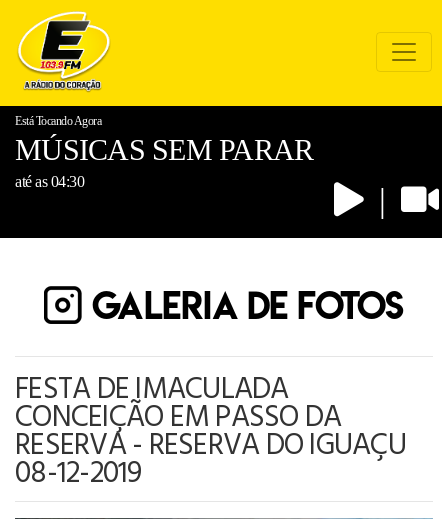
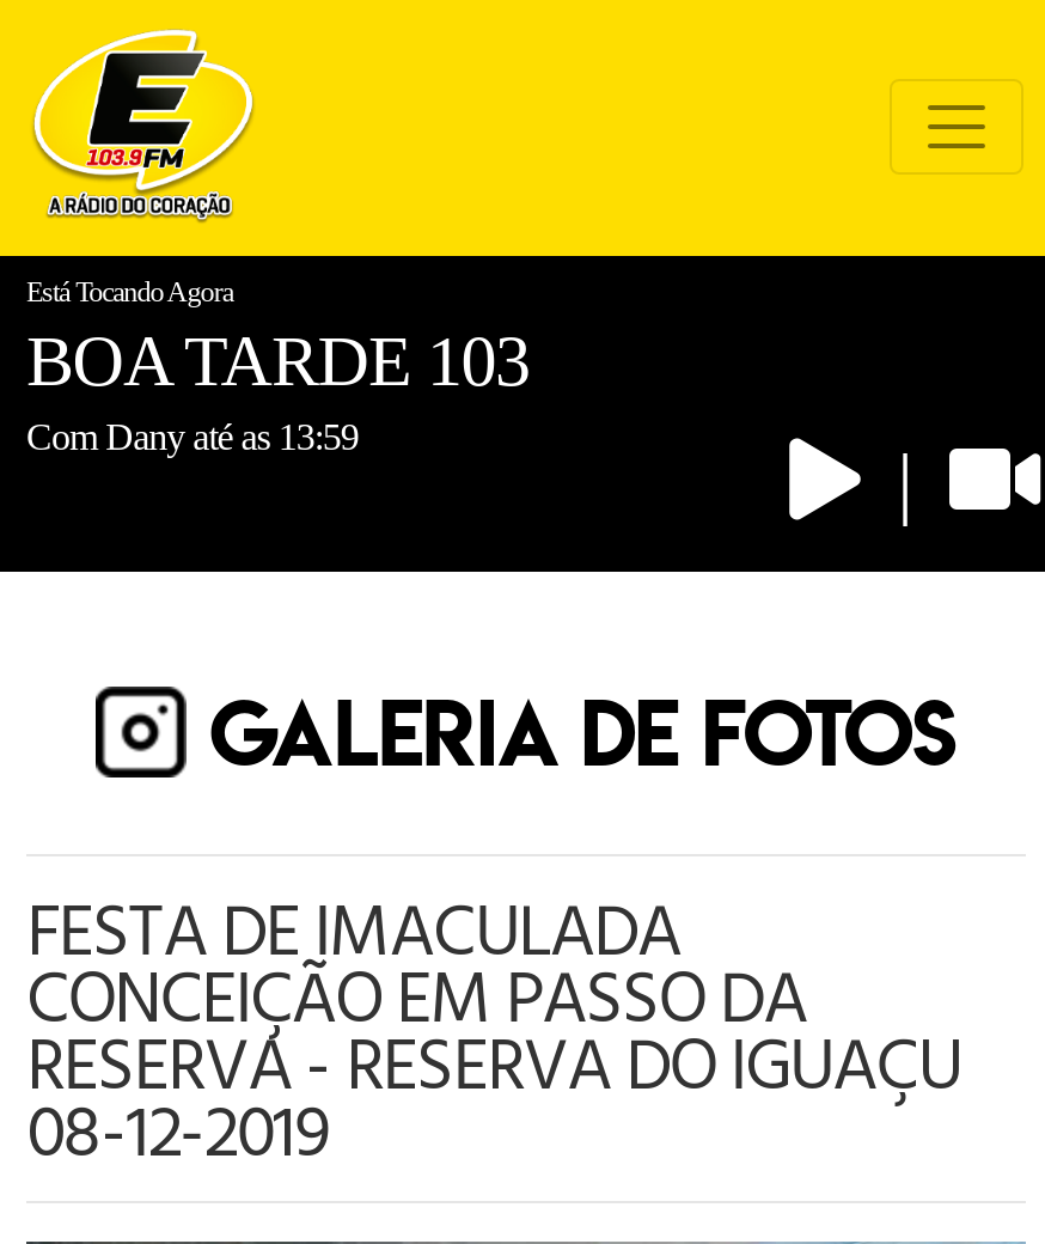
- MÚSICAS SEM PARAR
- até as 04:30
+ BOA TARDE 103
+ Com Dany até as 13:59
